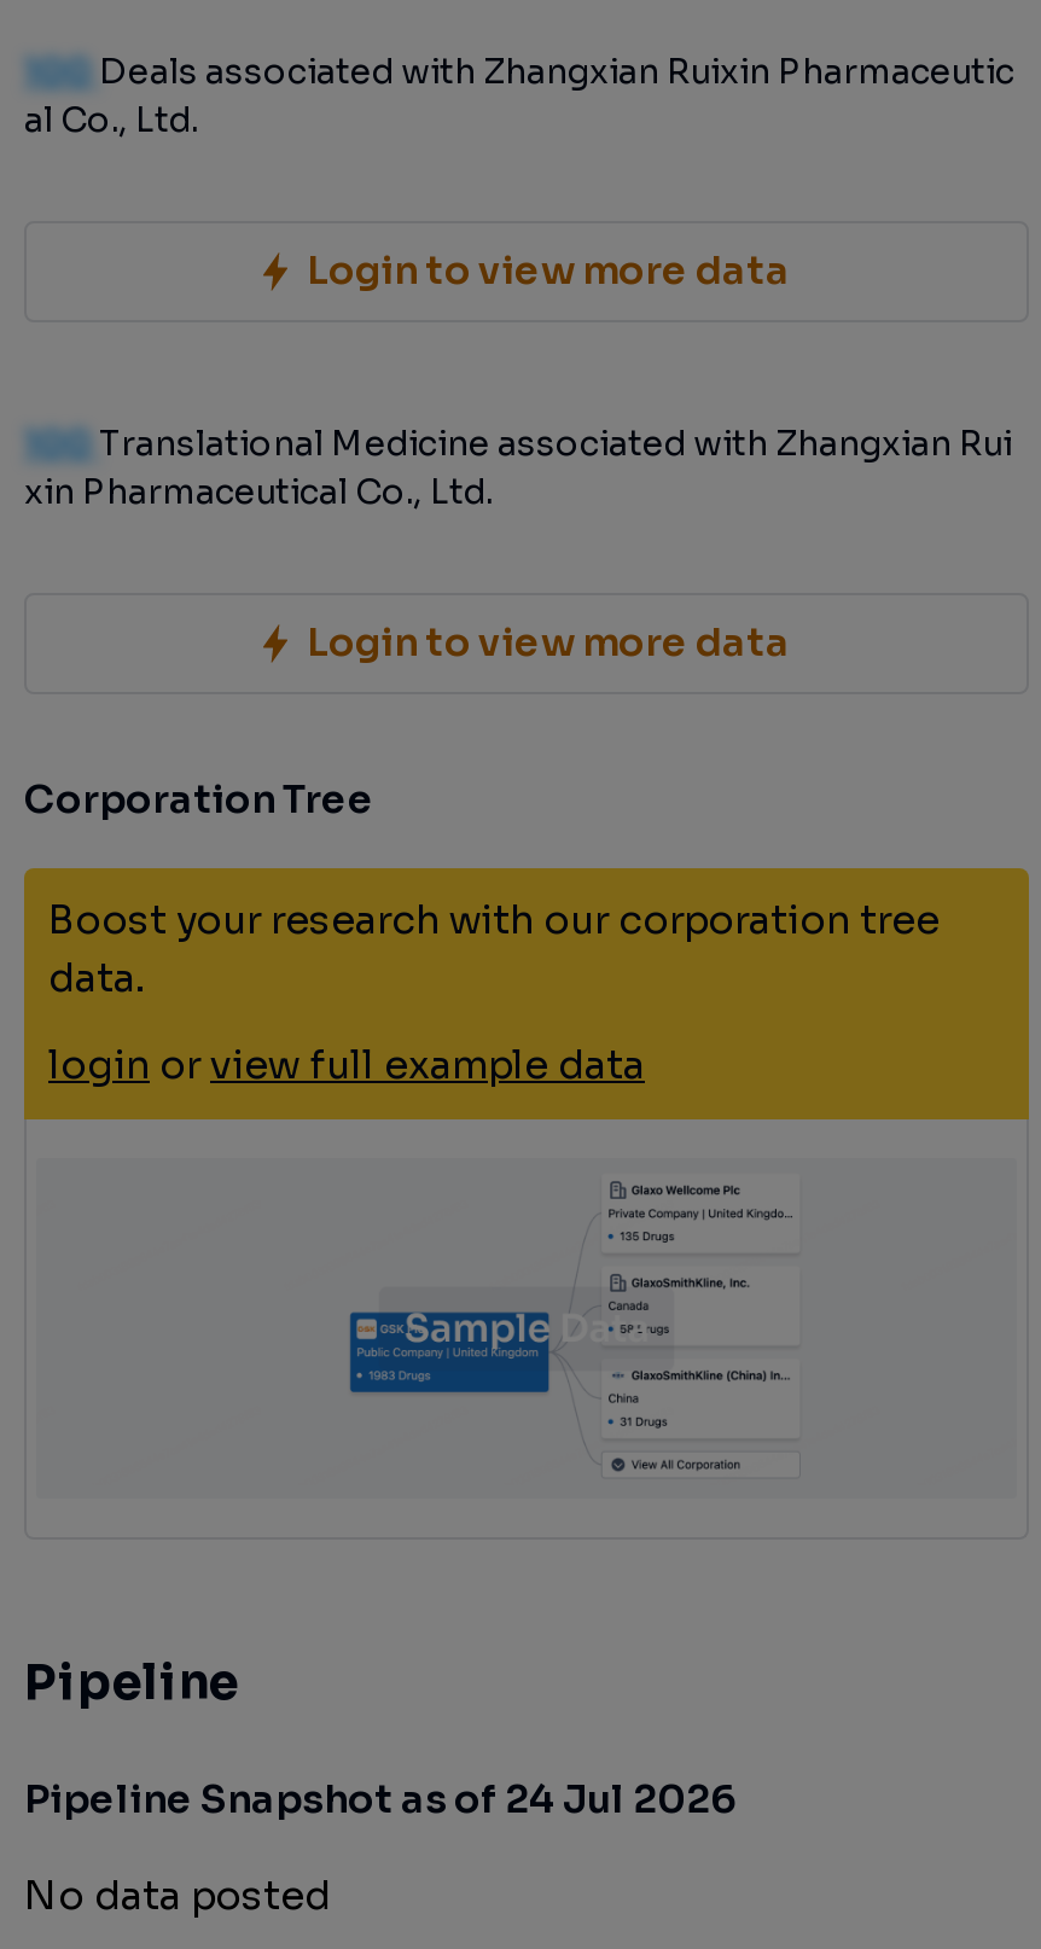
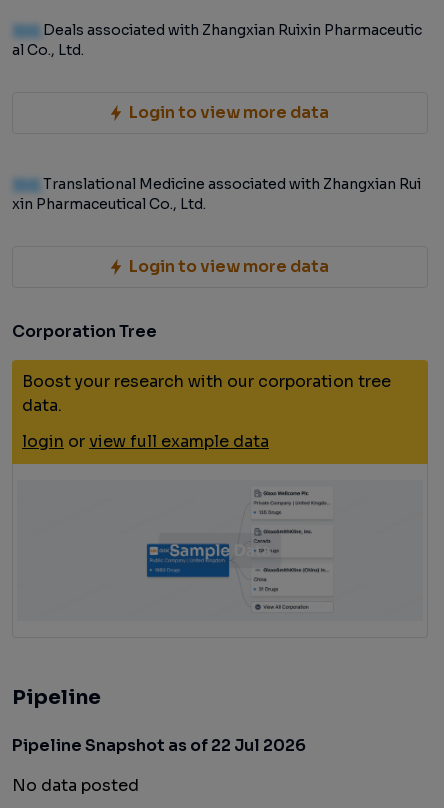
- Pipeline Snapshot as of 24 Jul 2026
+ Pipeline Snapshot as of 22 Jul 2026
